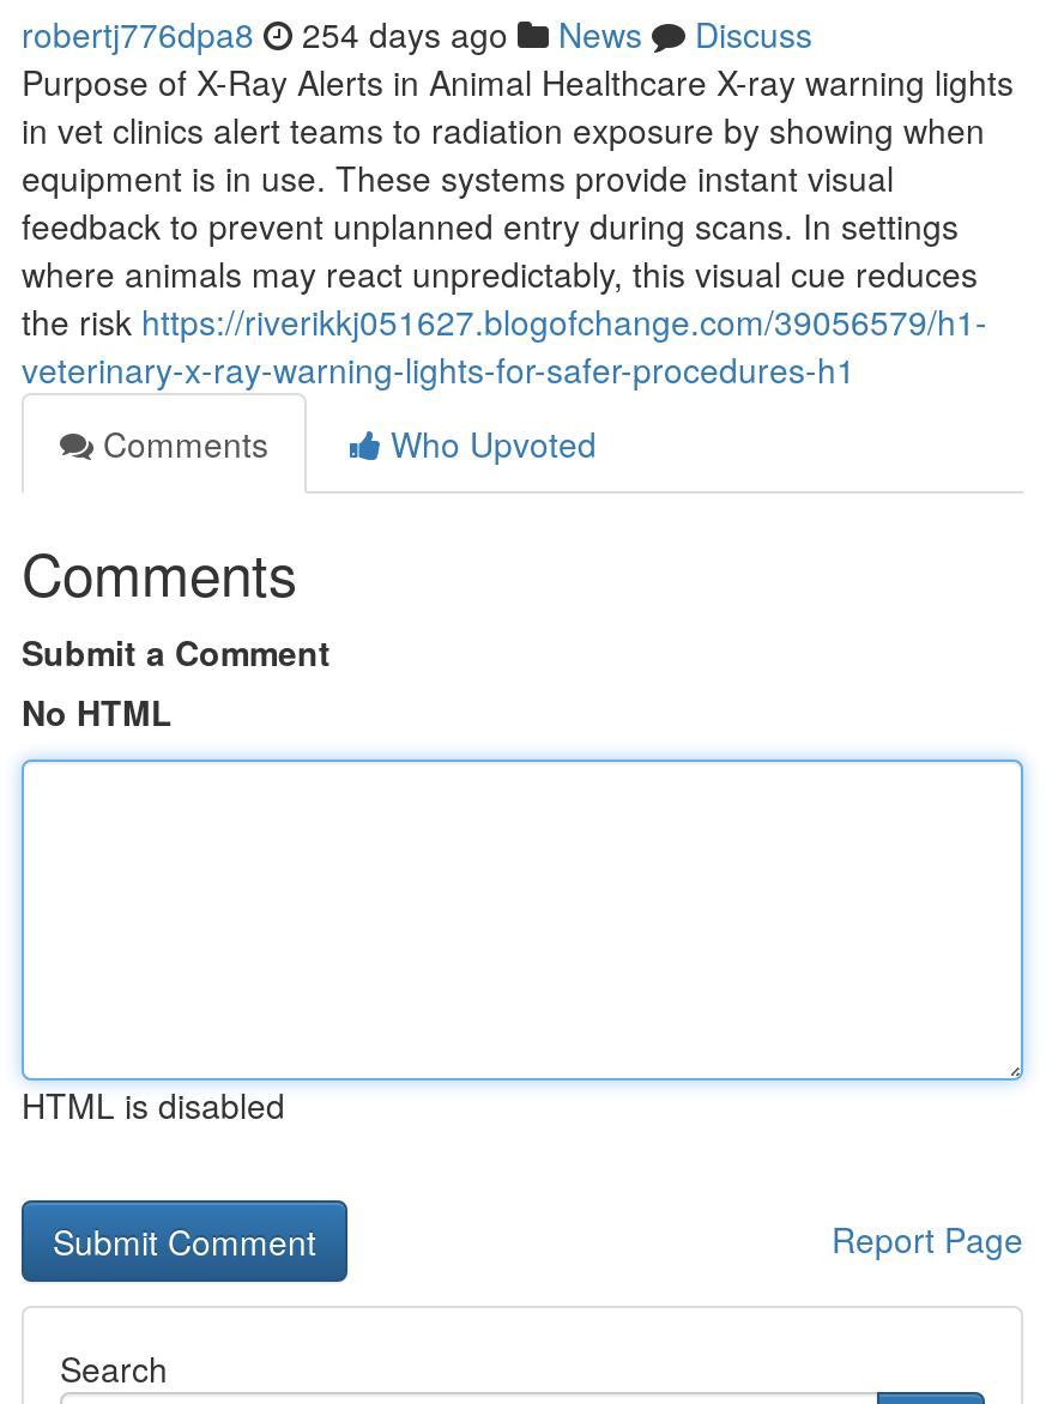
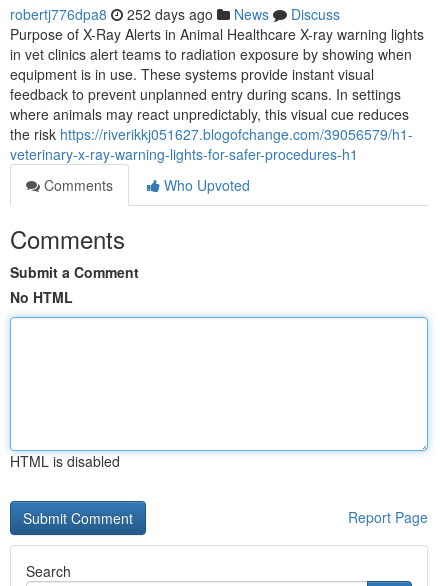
- robertj776dpa8 254 days ago News Discuss
+ robertj776dpa8 252 days ago News Discuss
